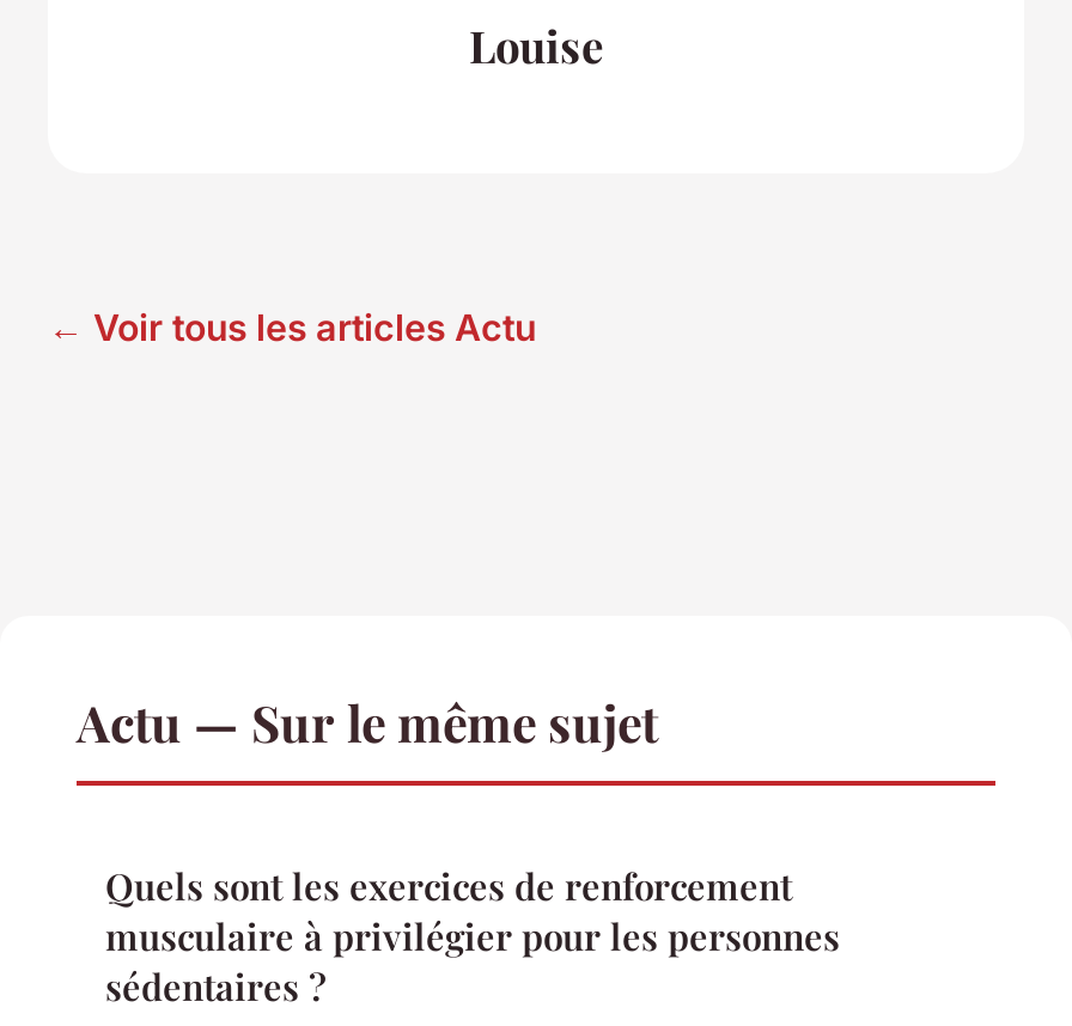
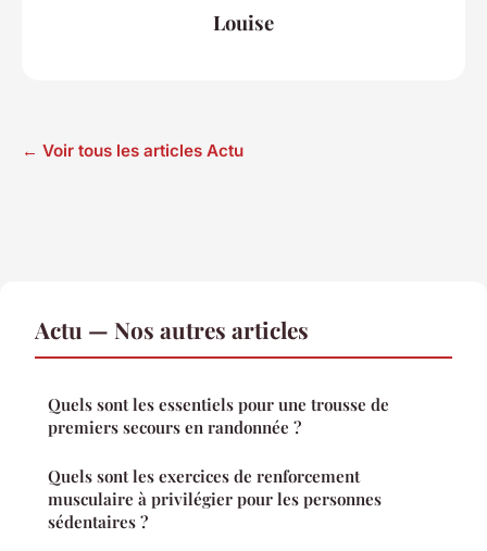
- Actu — Sur le même sujet
+ Actu — Nos autres articles
+ Quels sont les essentiels pour une trousse de
+ premiers secours en randonnée ?
